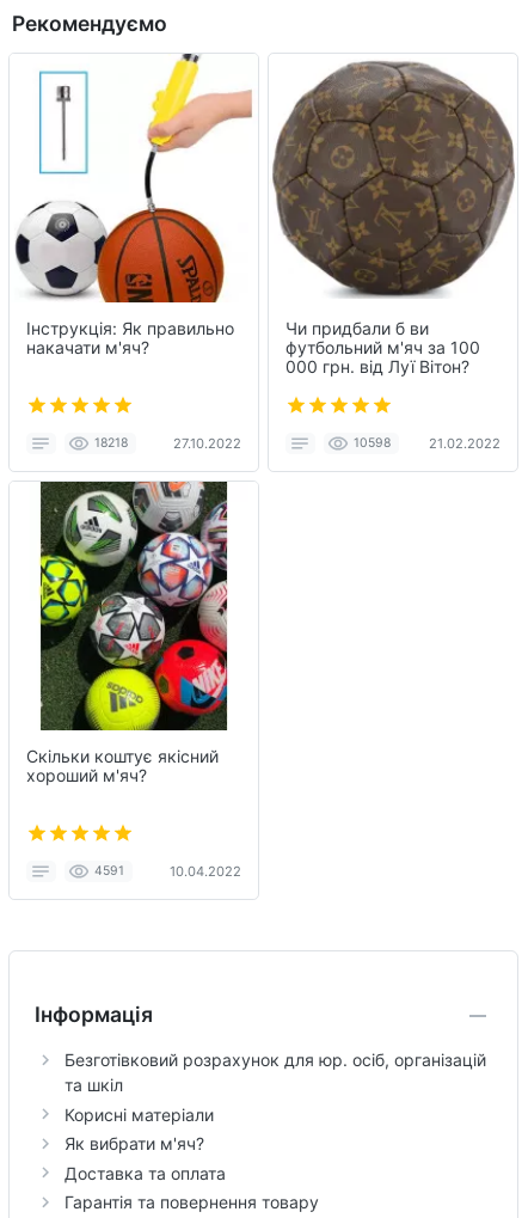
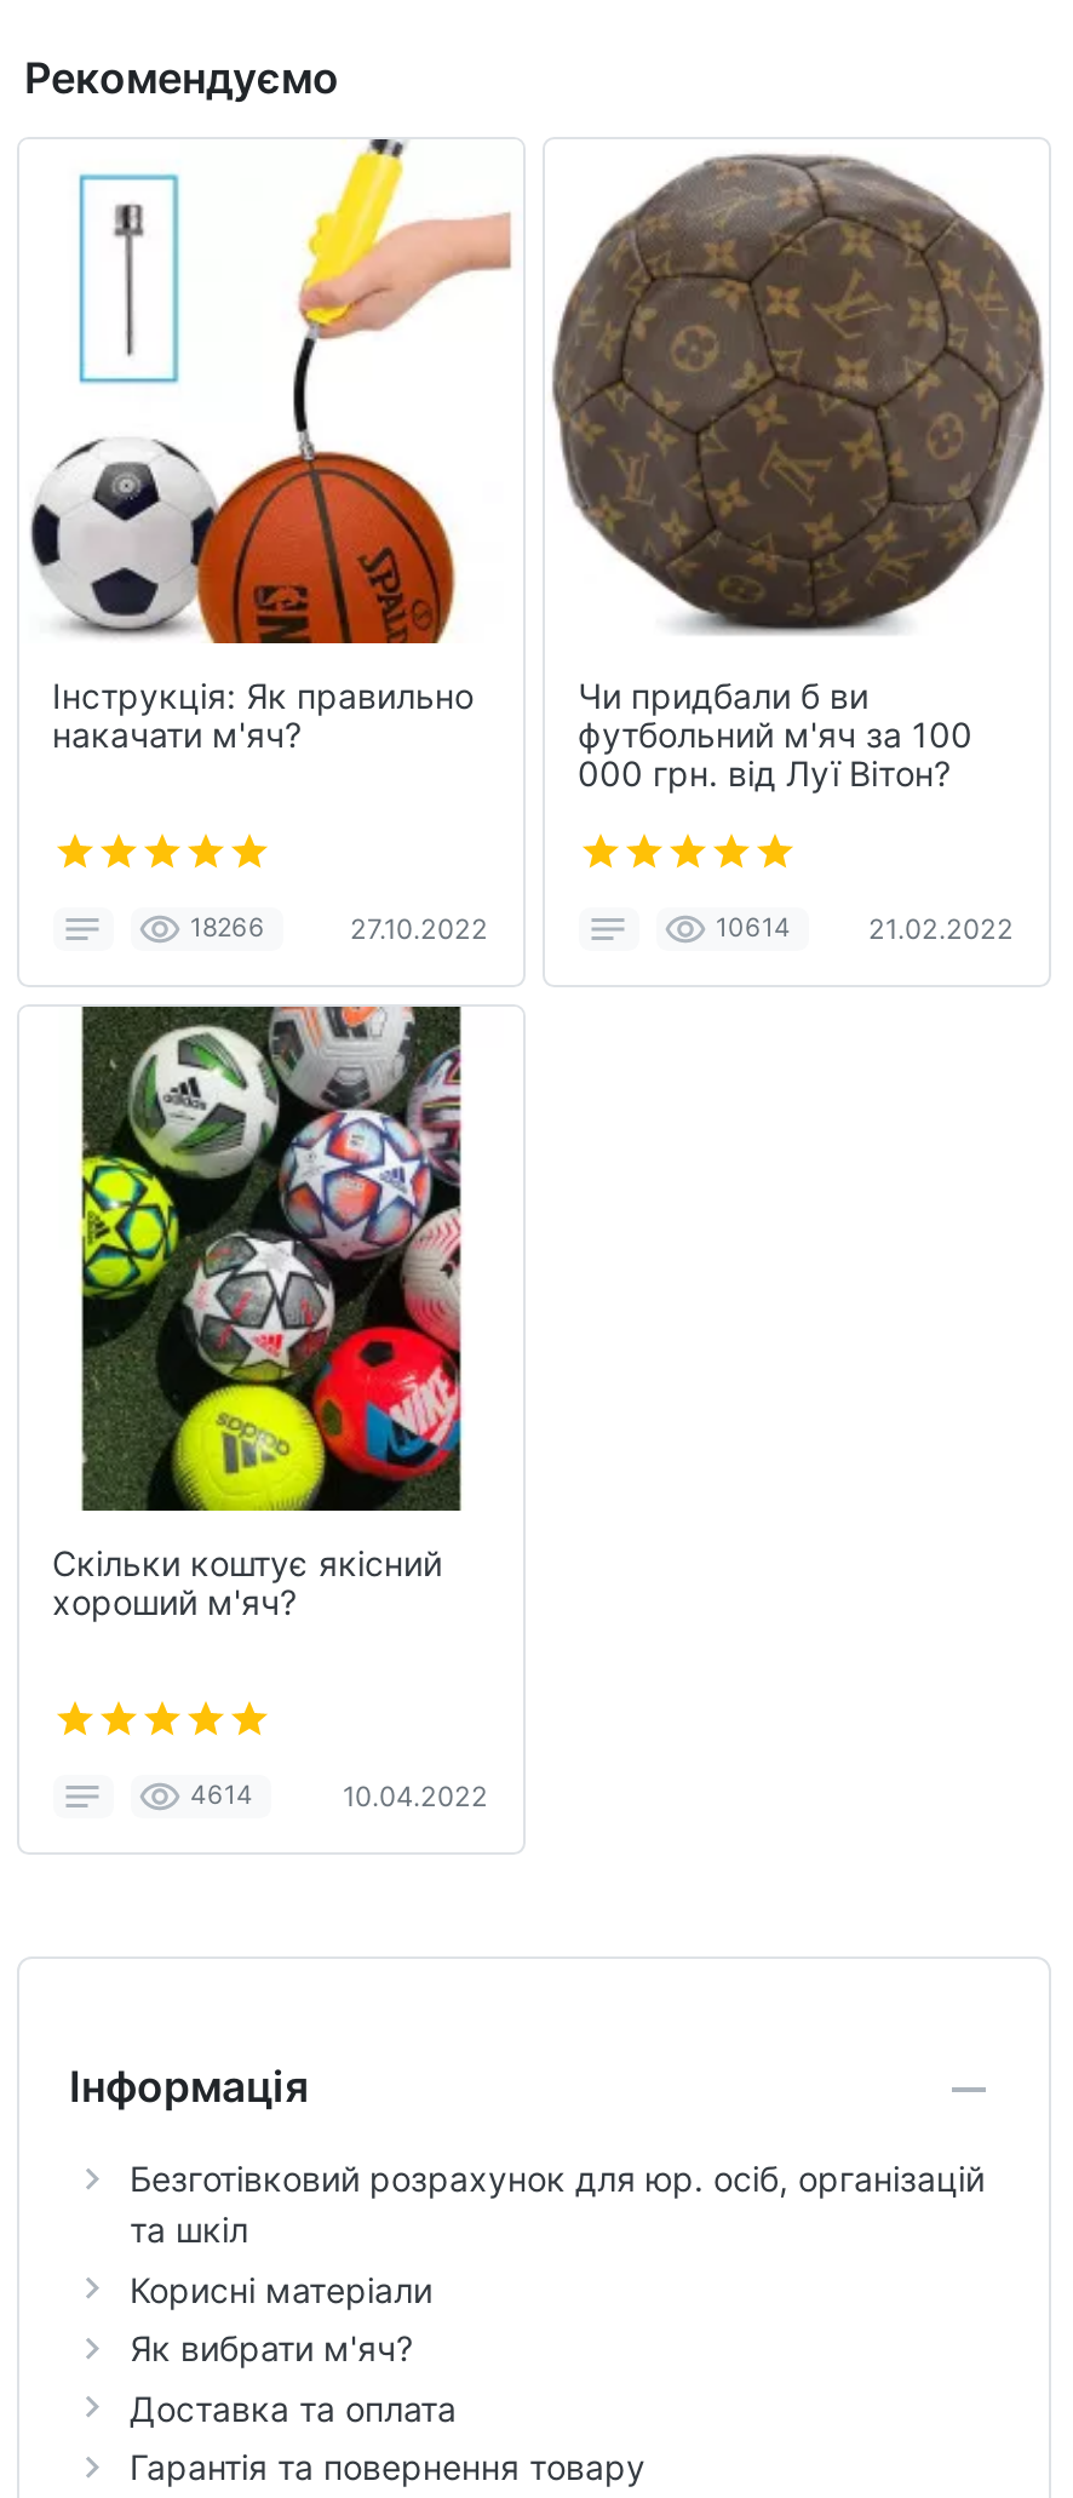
- 18218
+ 18266

- 10598
+ 10614

- 4591
+ 4614
